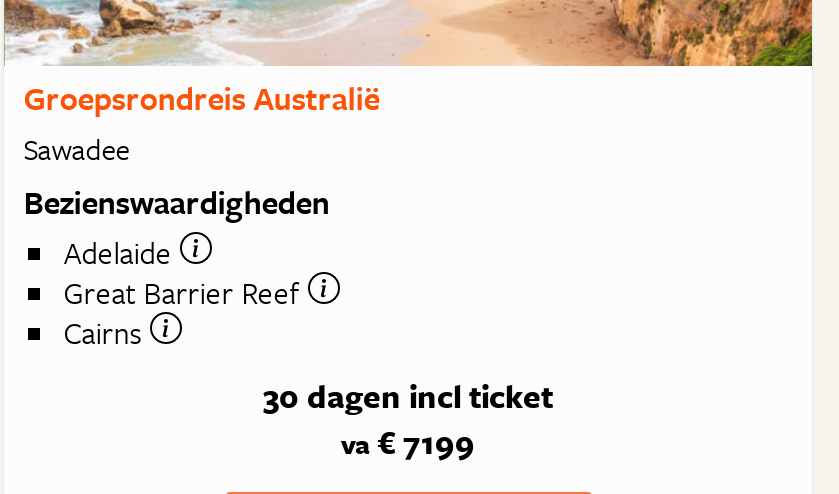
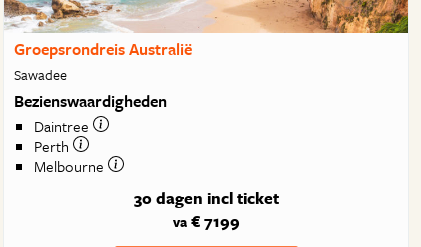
- Adelaide
- Great Barrier Reef
- Cairns
+ Daintree
+ Perth
+ Melbourne
